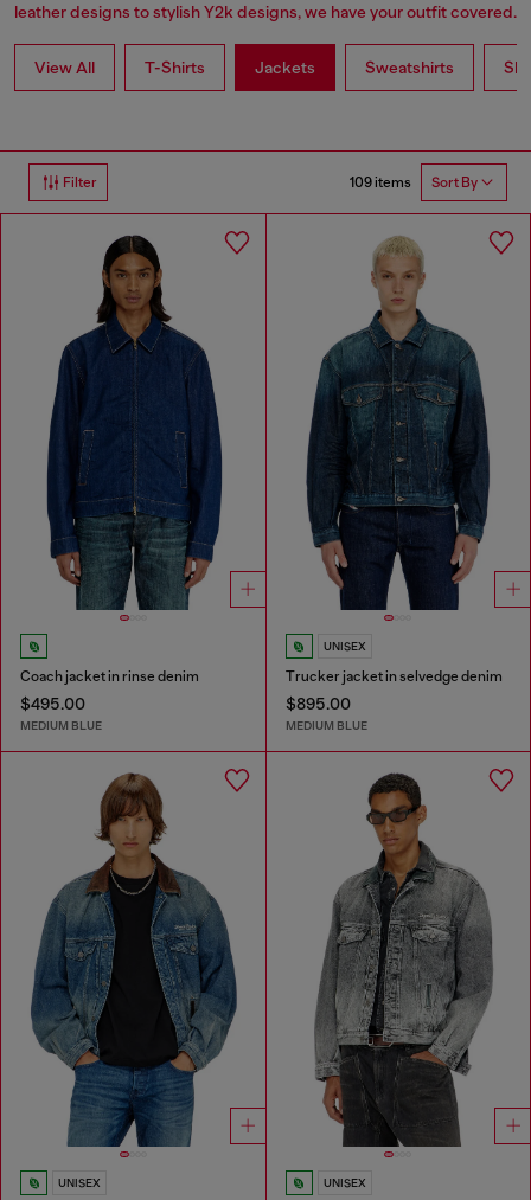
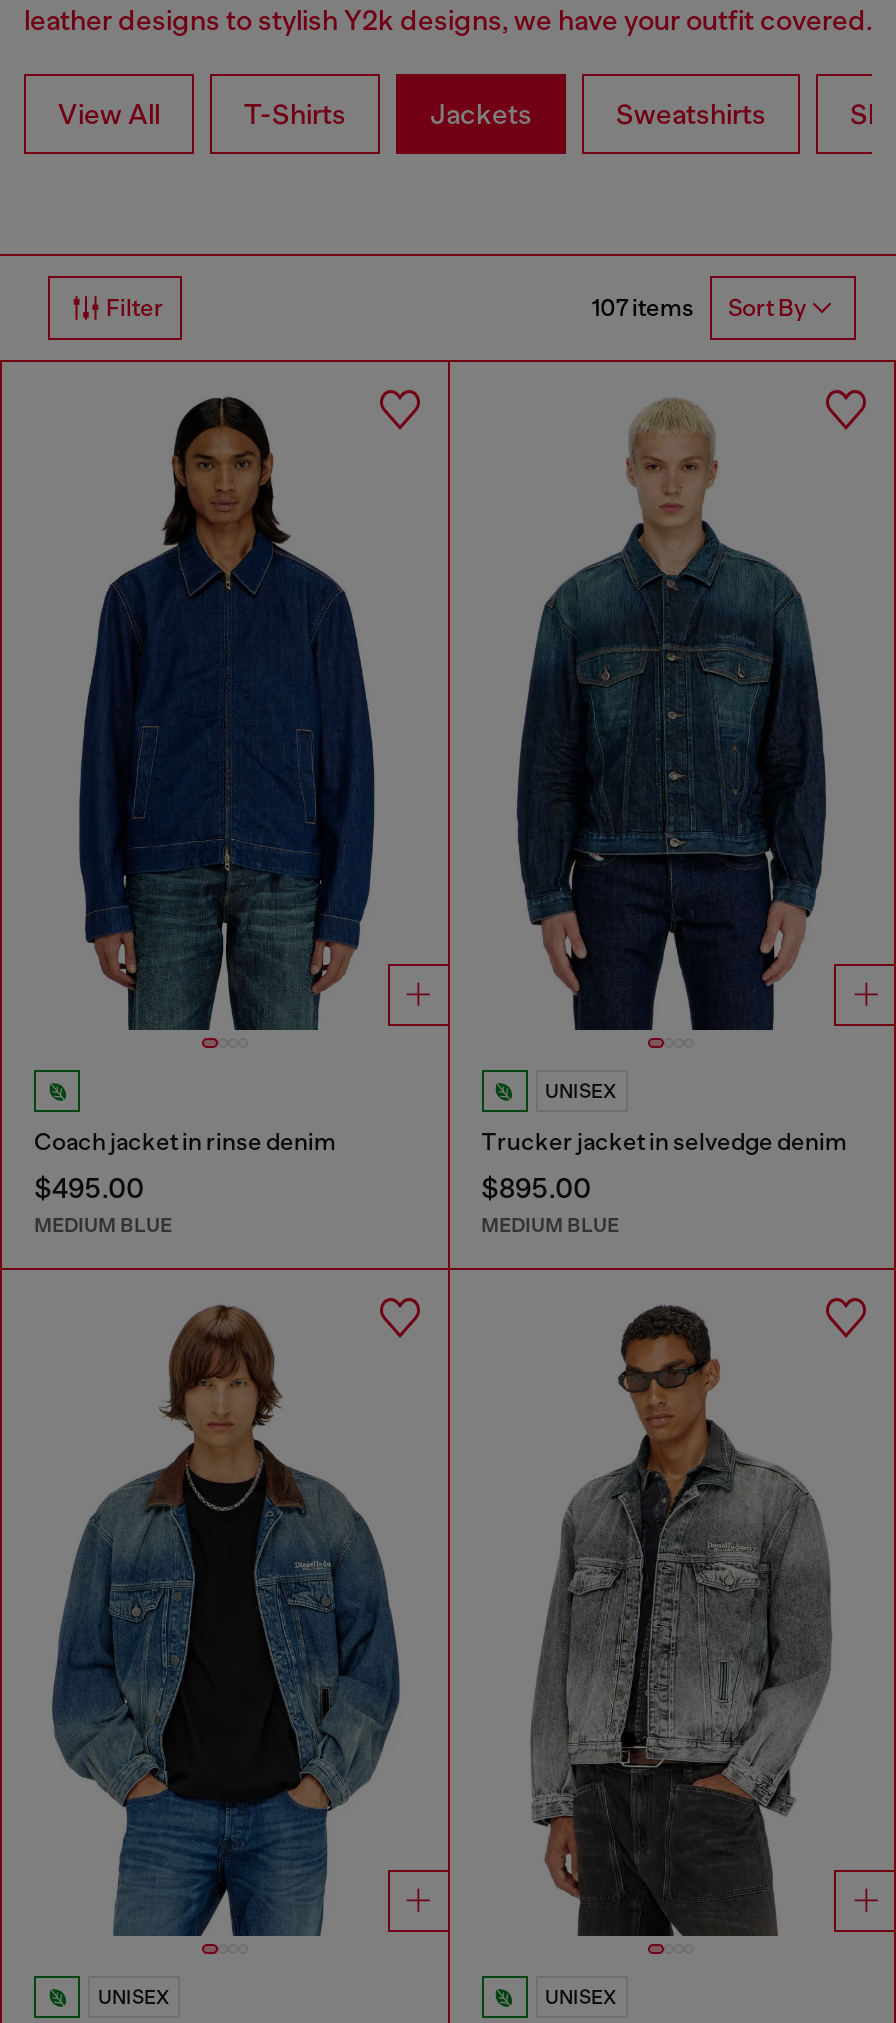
- 109 items Sort By
+ 107 items Sort By
